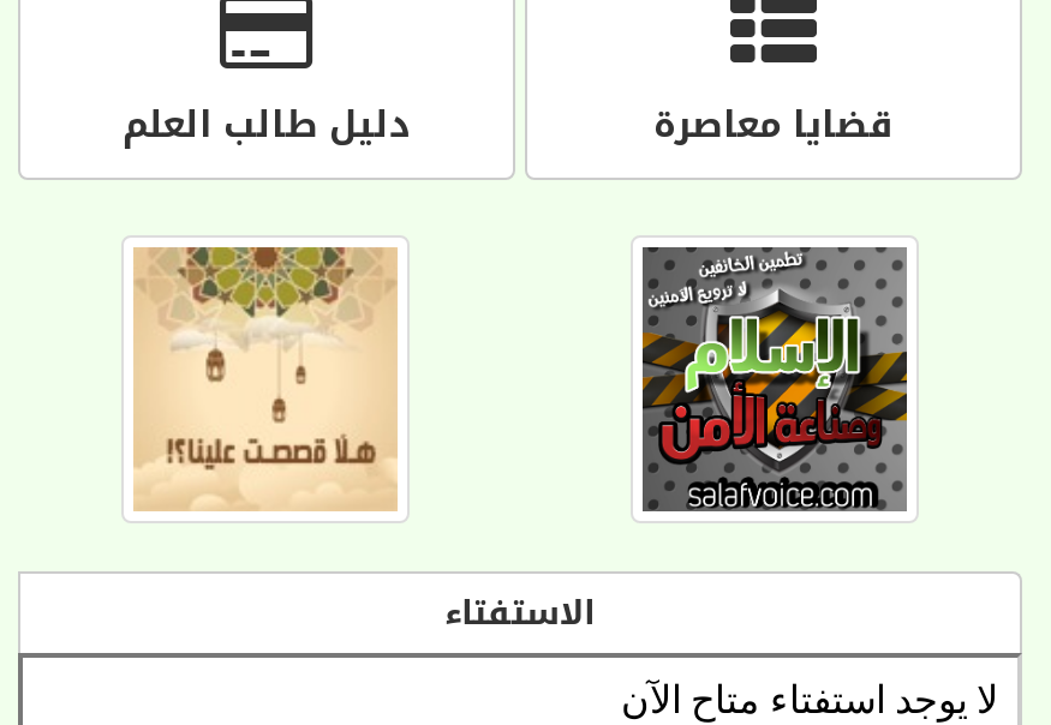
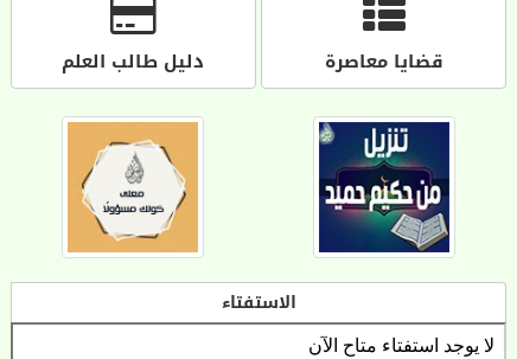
- [image]
+ [image]

- [image]
+ [image]
